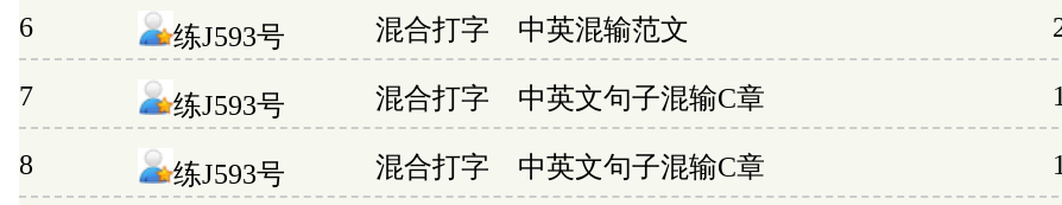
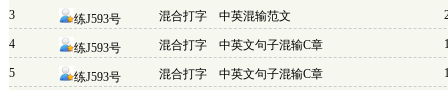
- 6
+ 3

- 7
+ 4

- 8
+ 5
